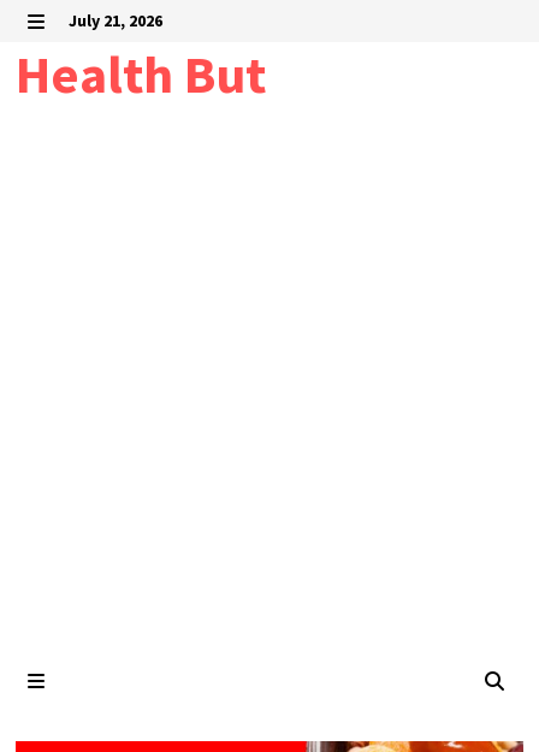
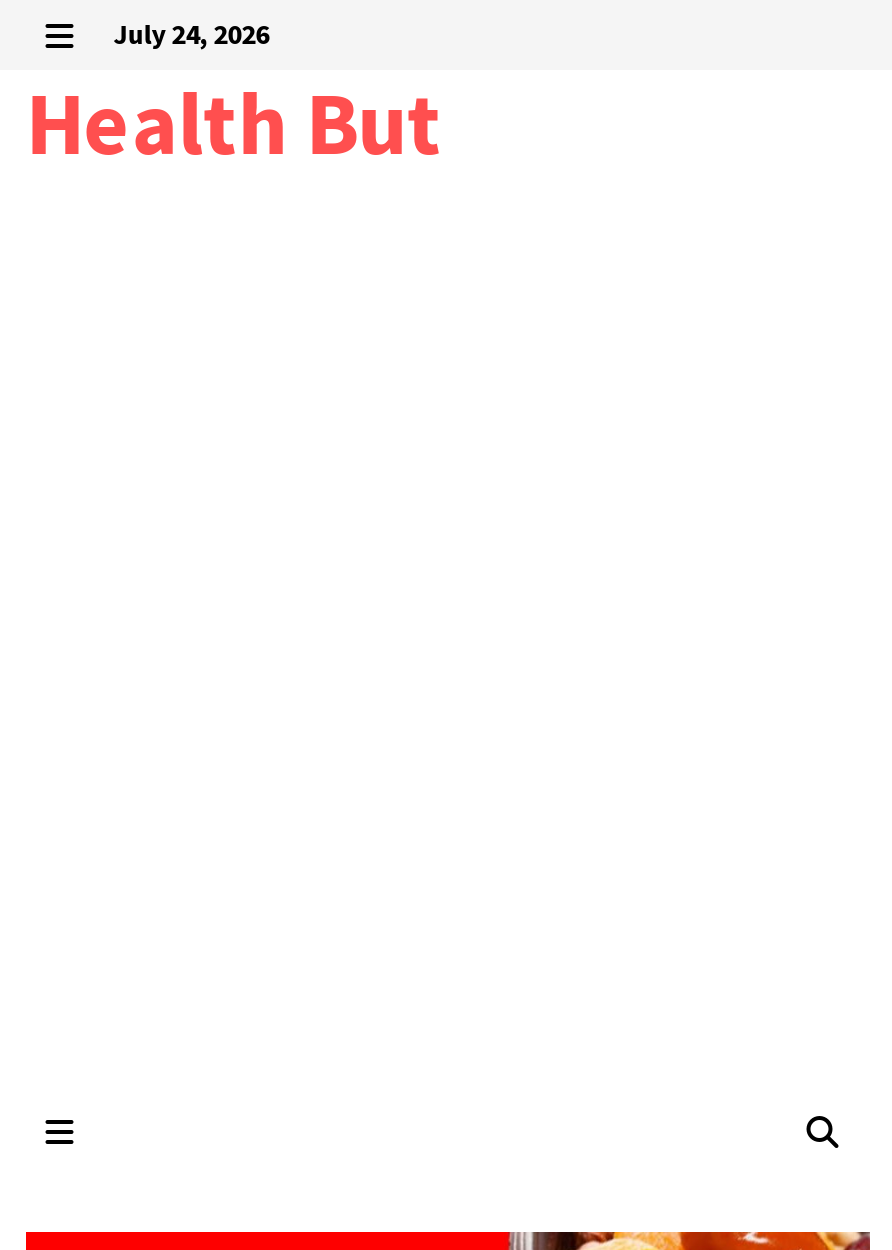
- July 21, 2026
+ July 24, 2026
